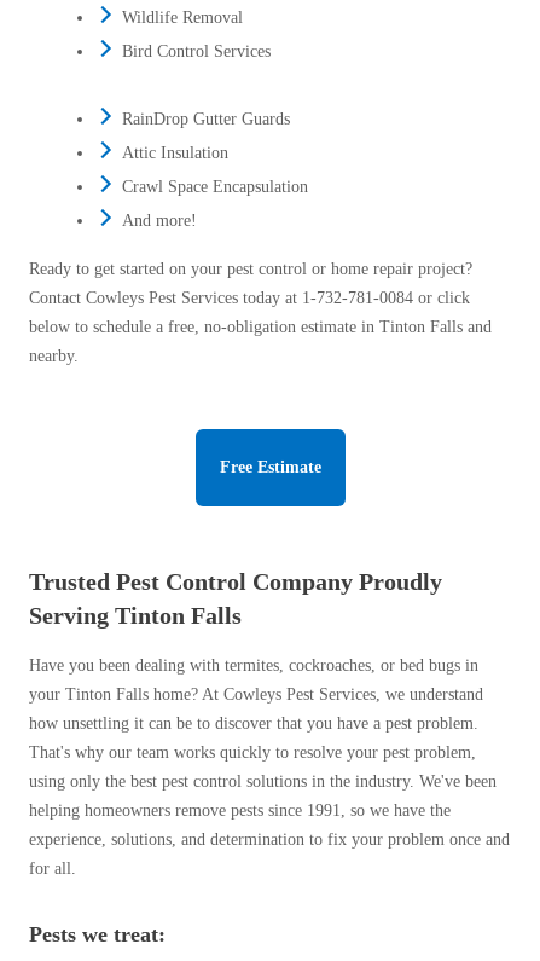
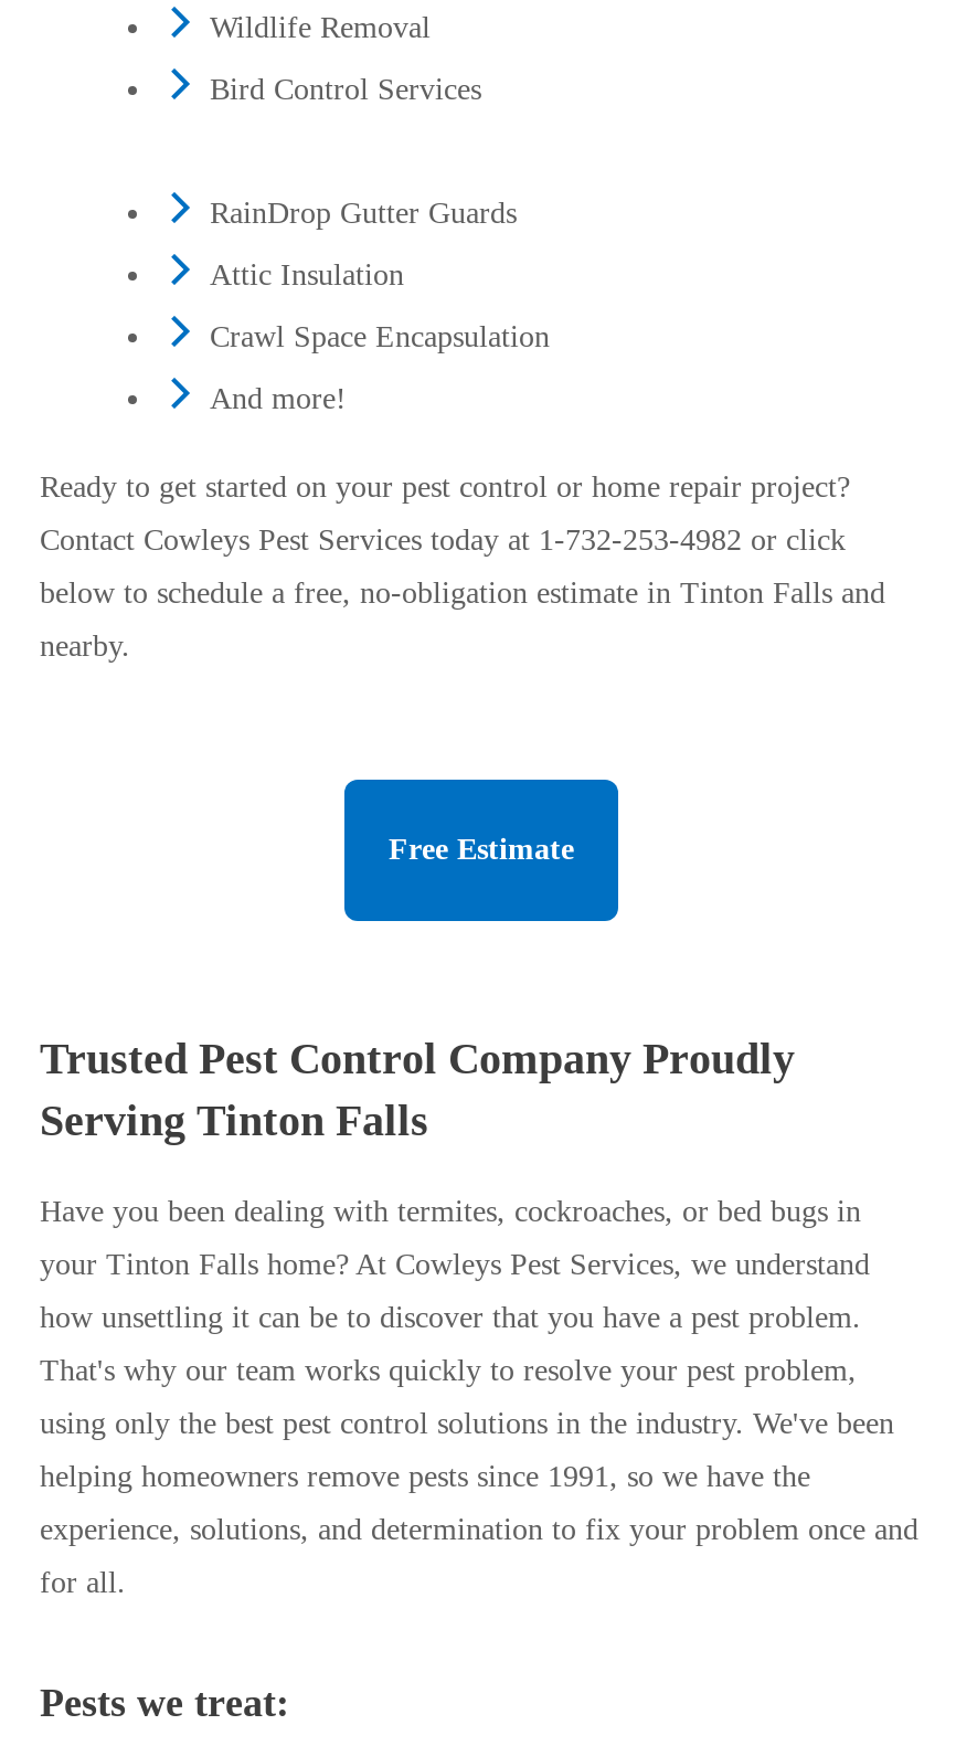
- Contact Cowleys Pest Services today at 1-732-781-0084 or click
+ Contact Cowleys Pest Services today at 1-732-253-4982 or click
